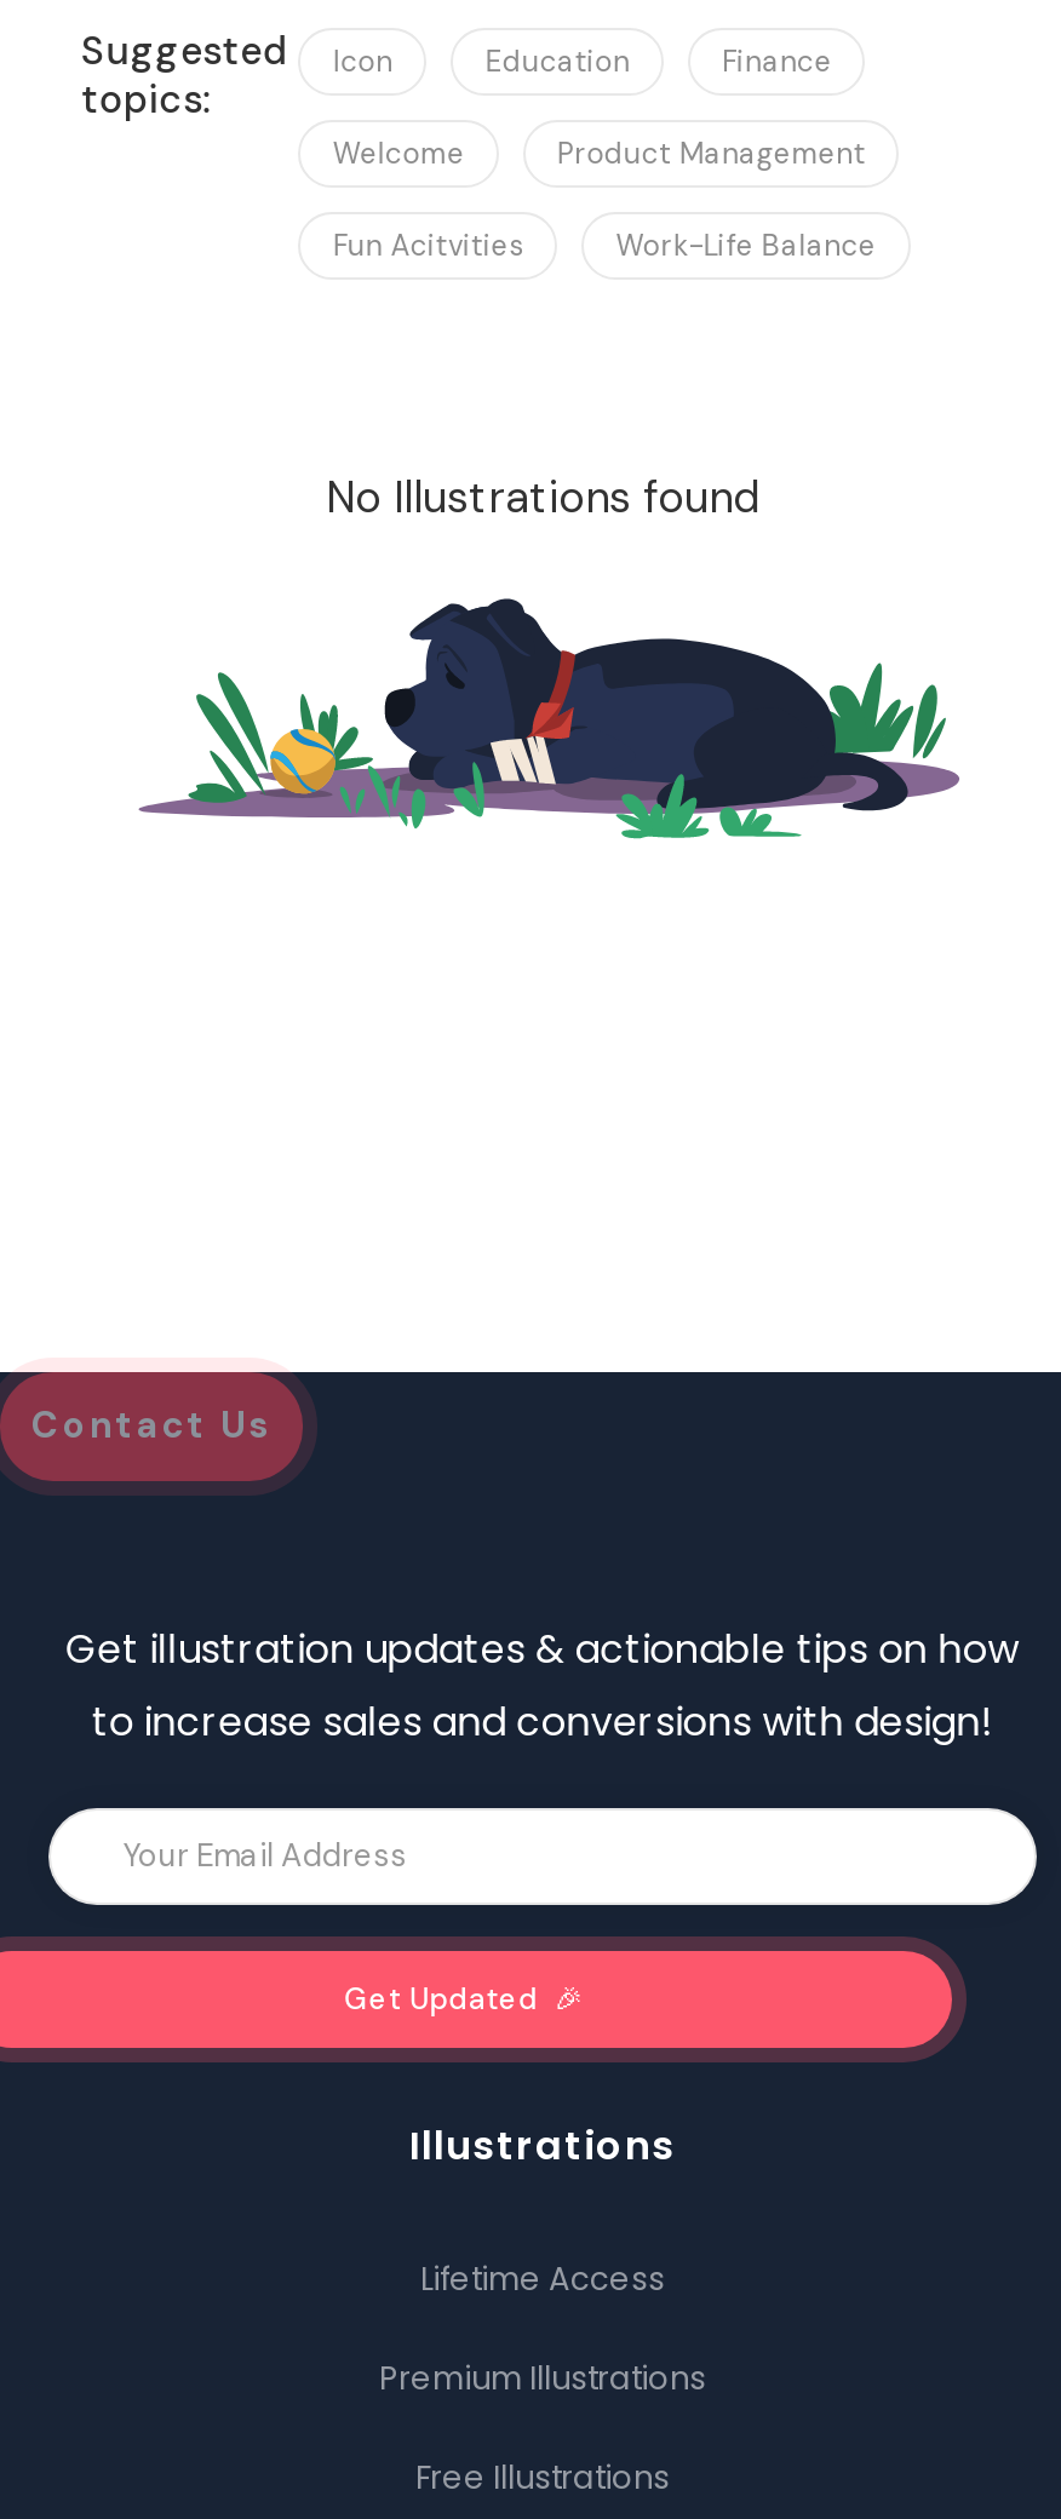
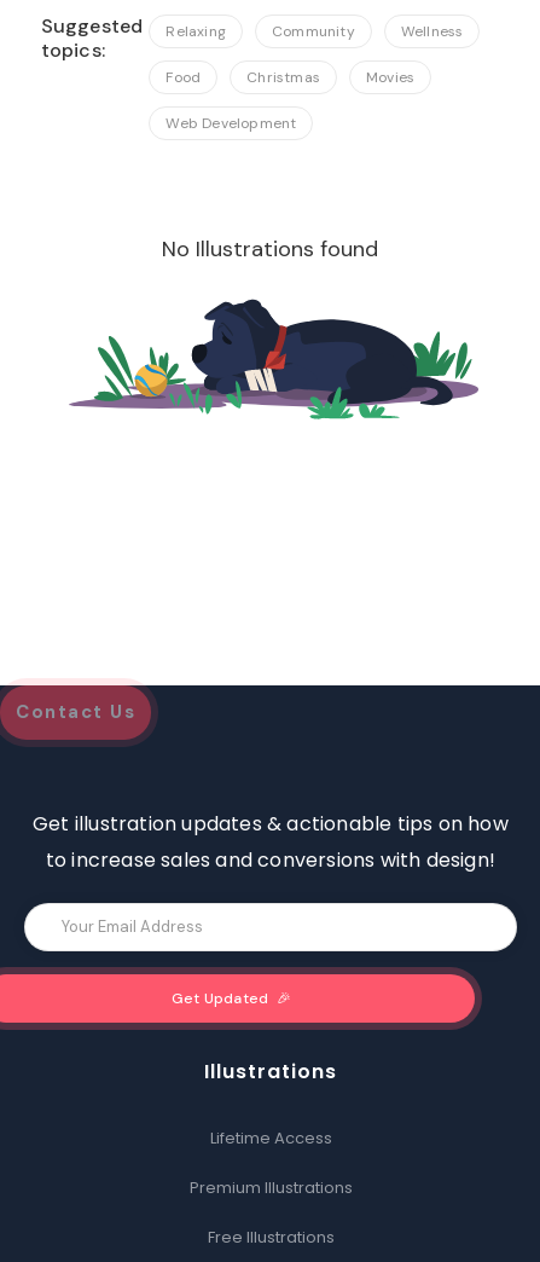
- Icon
- Education
- Finance
+ Relaxing
+ Community
+ Wellness

- Welcome
- Product Management
+ Food
+ Christmas
+ Movies

- Fun Acitvities
- Work-Life Balance
+ Web Development
